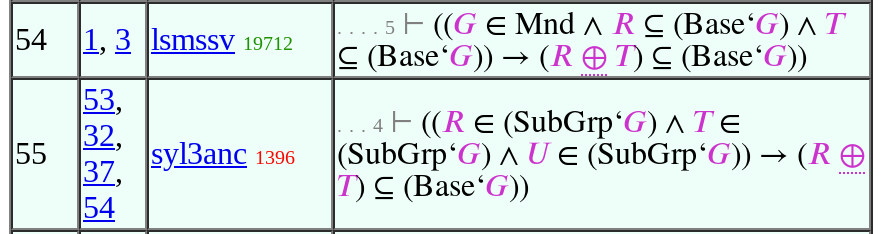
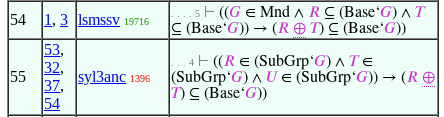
- 1, 3 lsmssv 19712
+ 1, 3 lsmssv 19716
